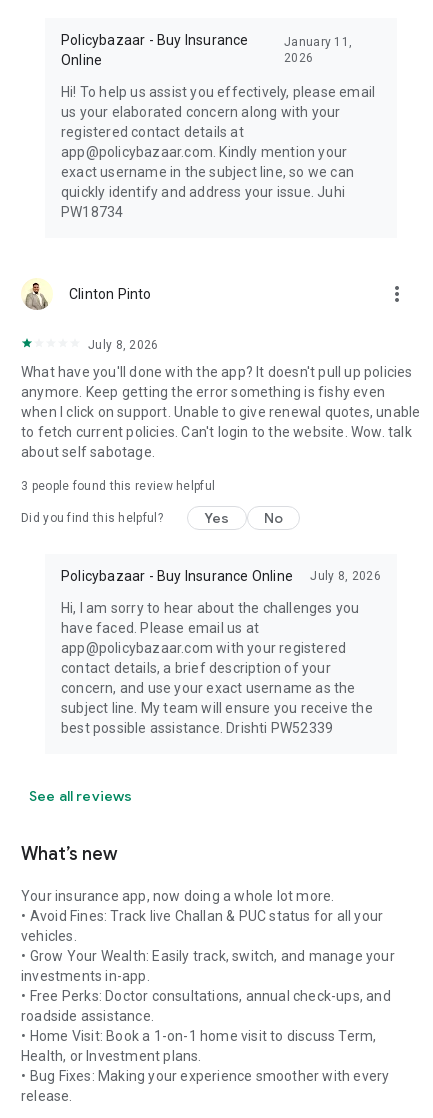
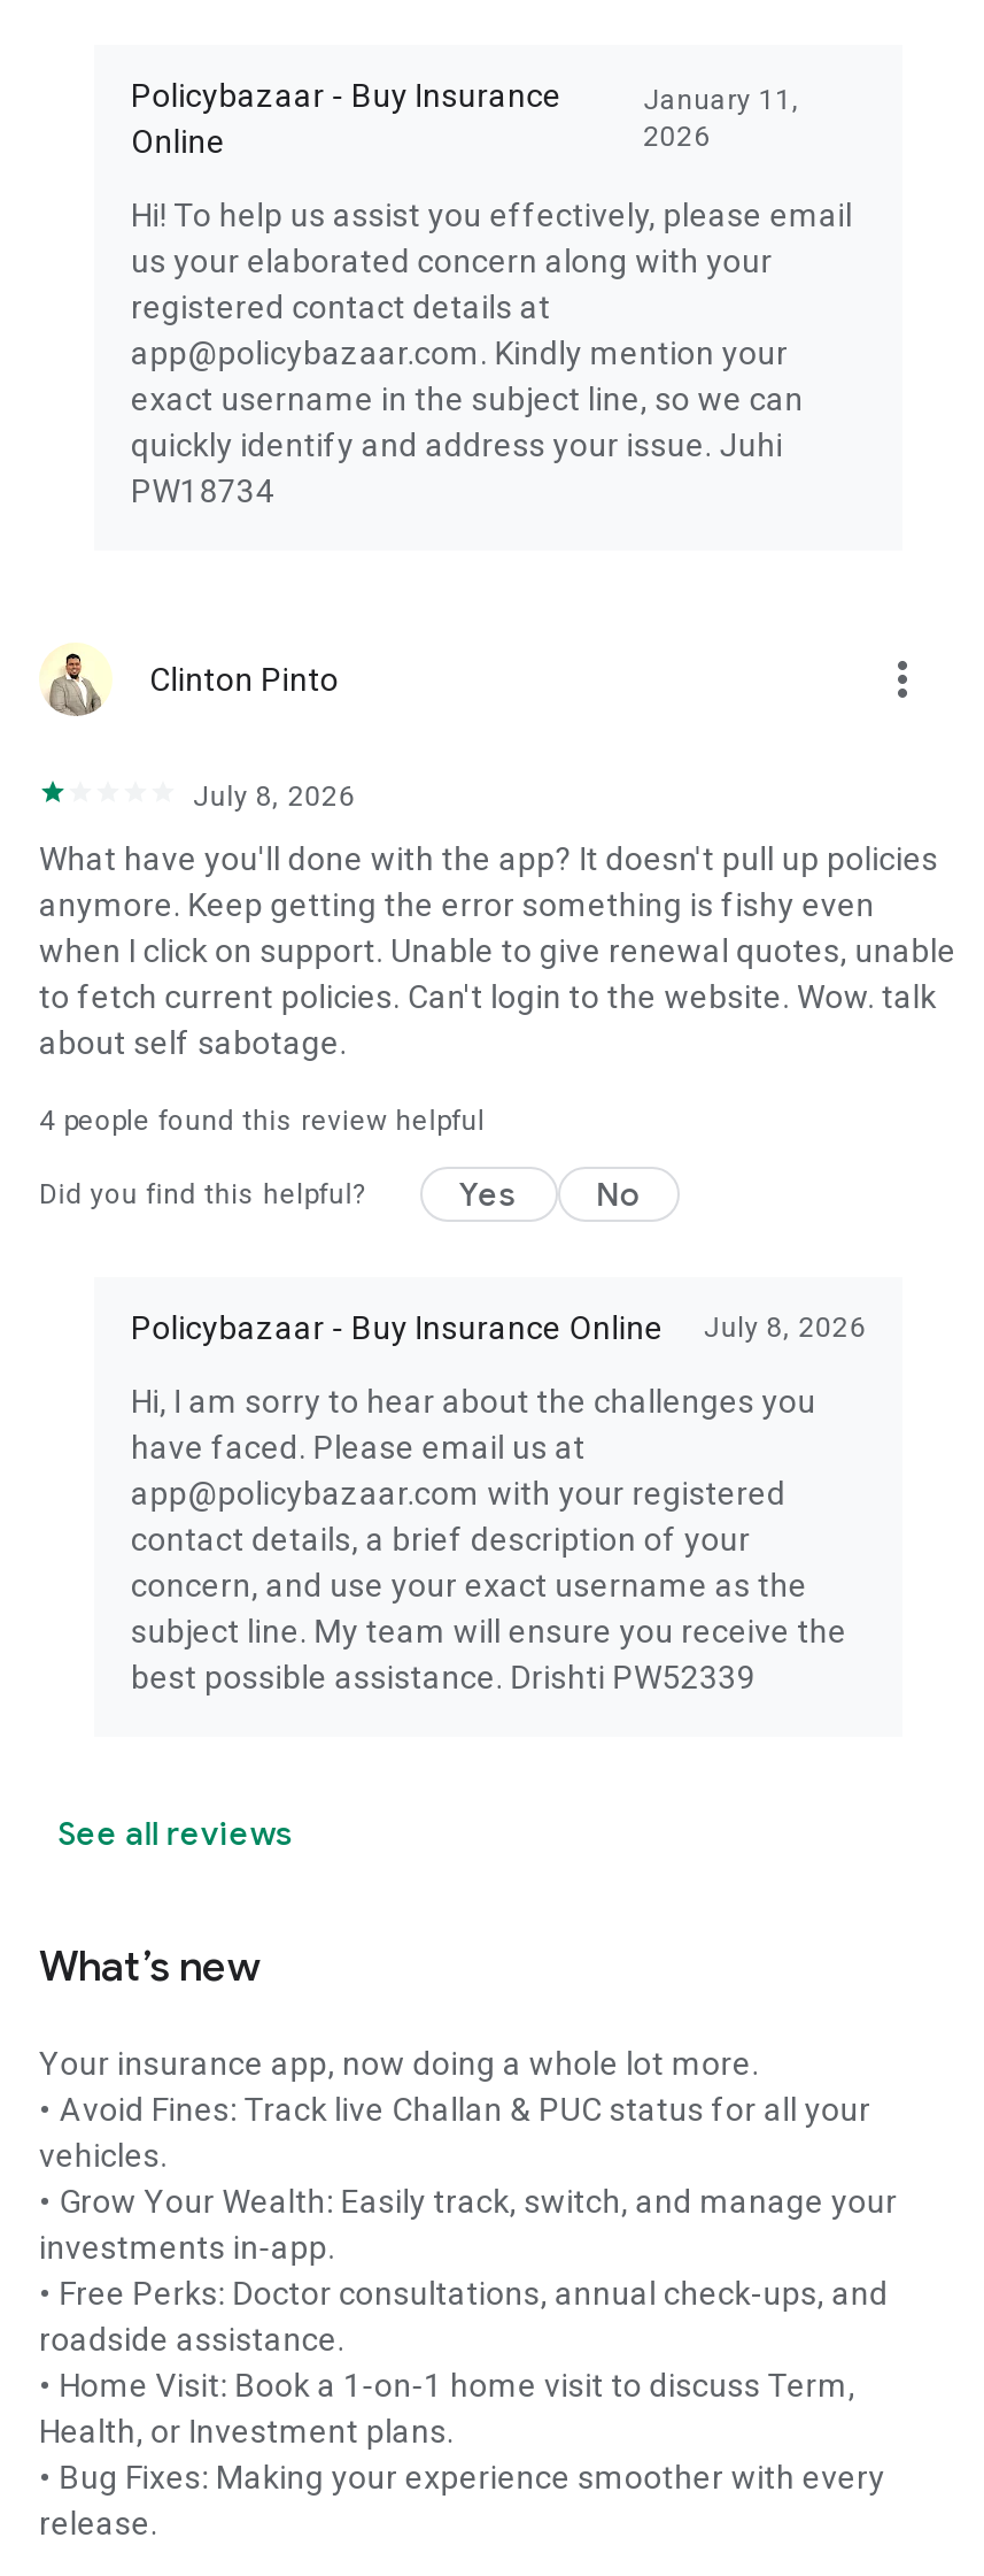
- 3 people found this review helpful
+ 4 people found this review helpful
